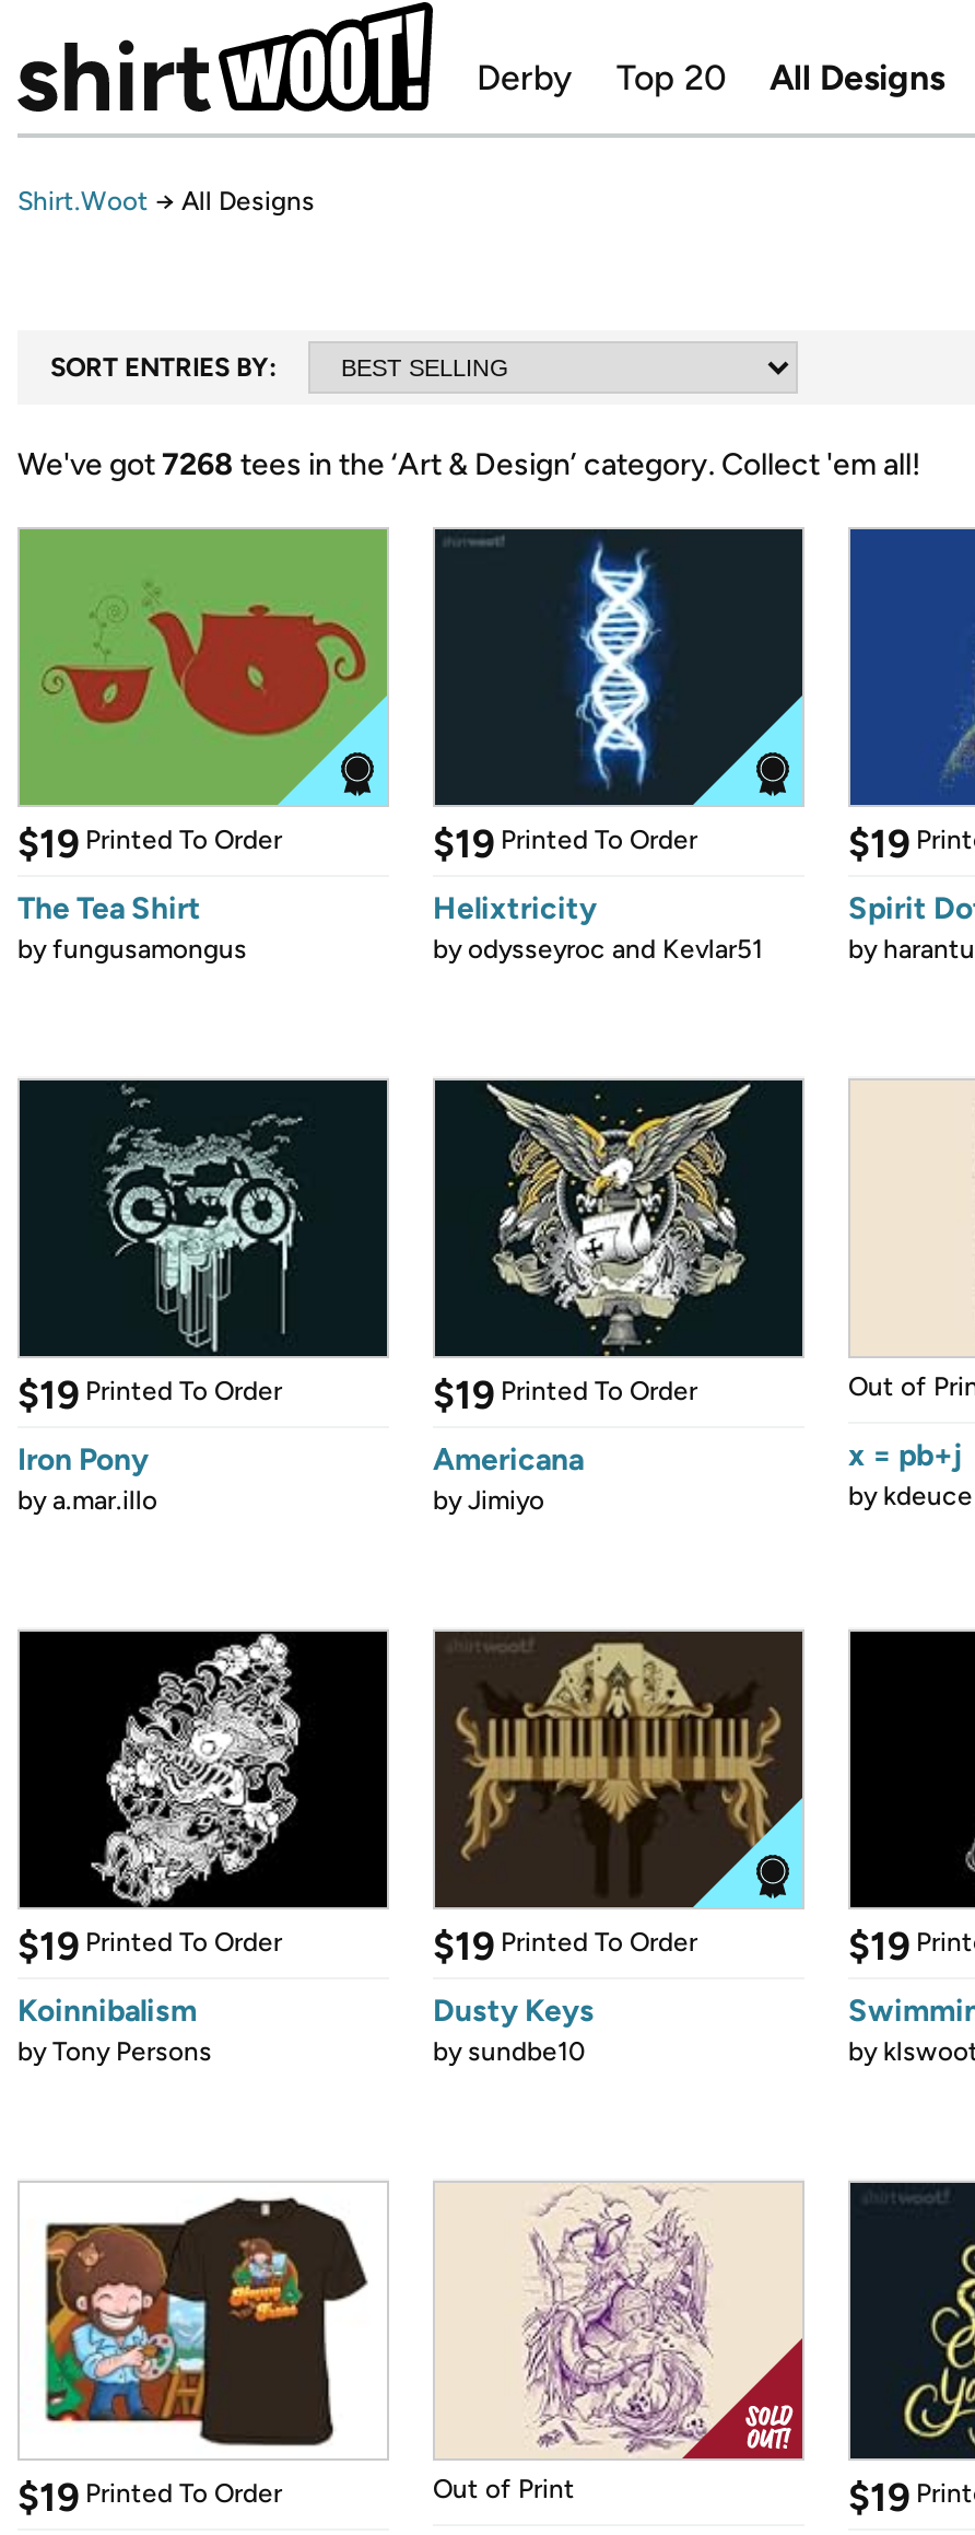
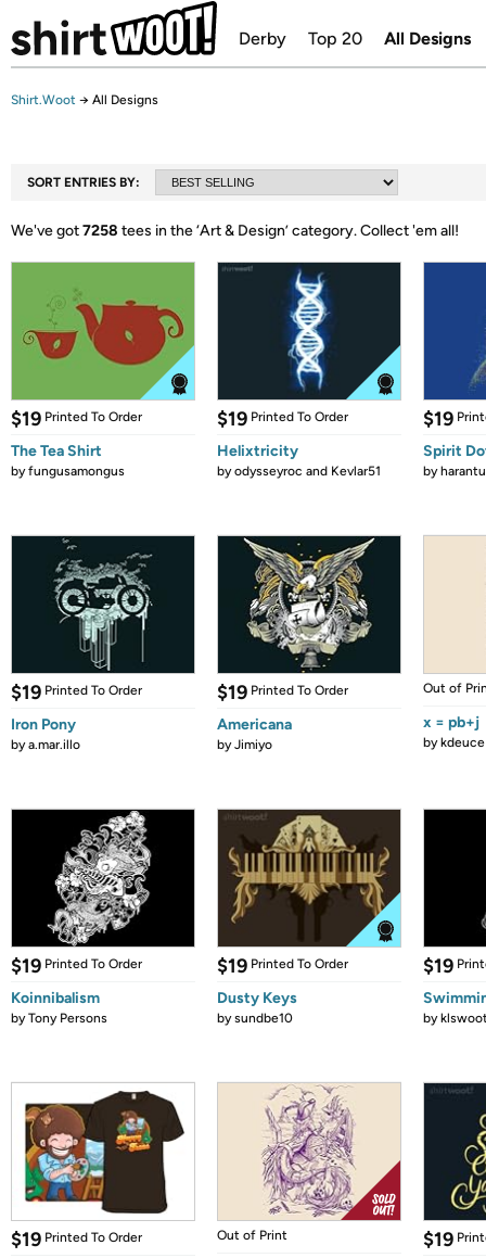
- We've got 7268 tees in the ‘Art & Design’ category. Collect 'em all!
+ We've got 7258 tees in the ‘Art & Design’ category. Collect 'em all!
